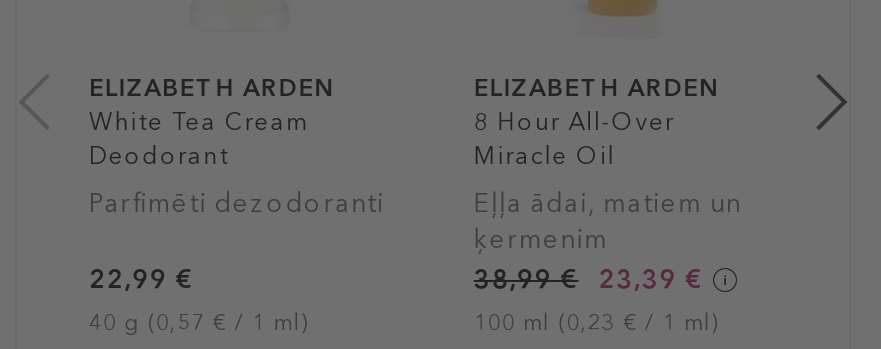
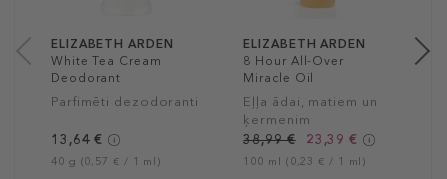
- 22,99 €
+ 13,64 €
